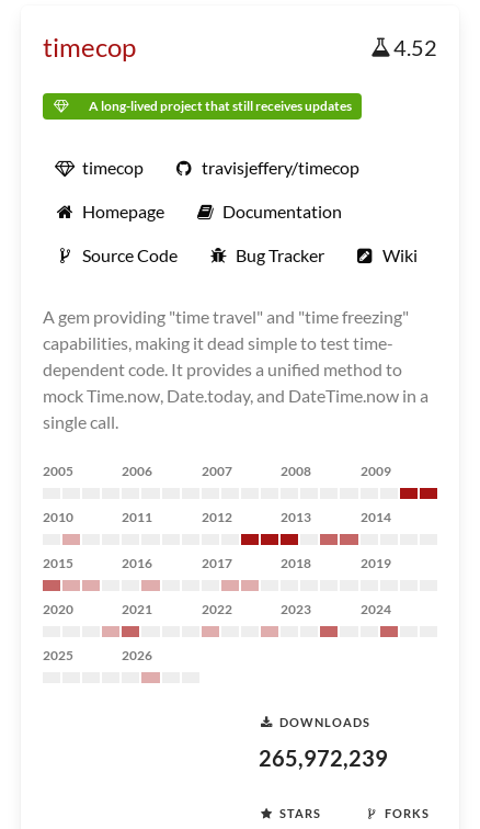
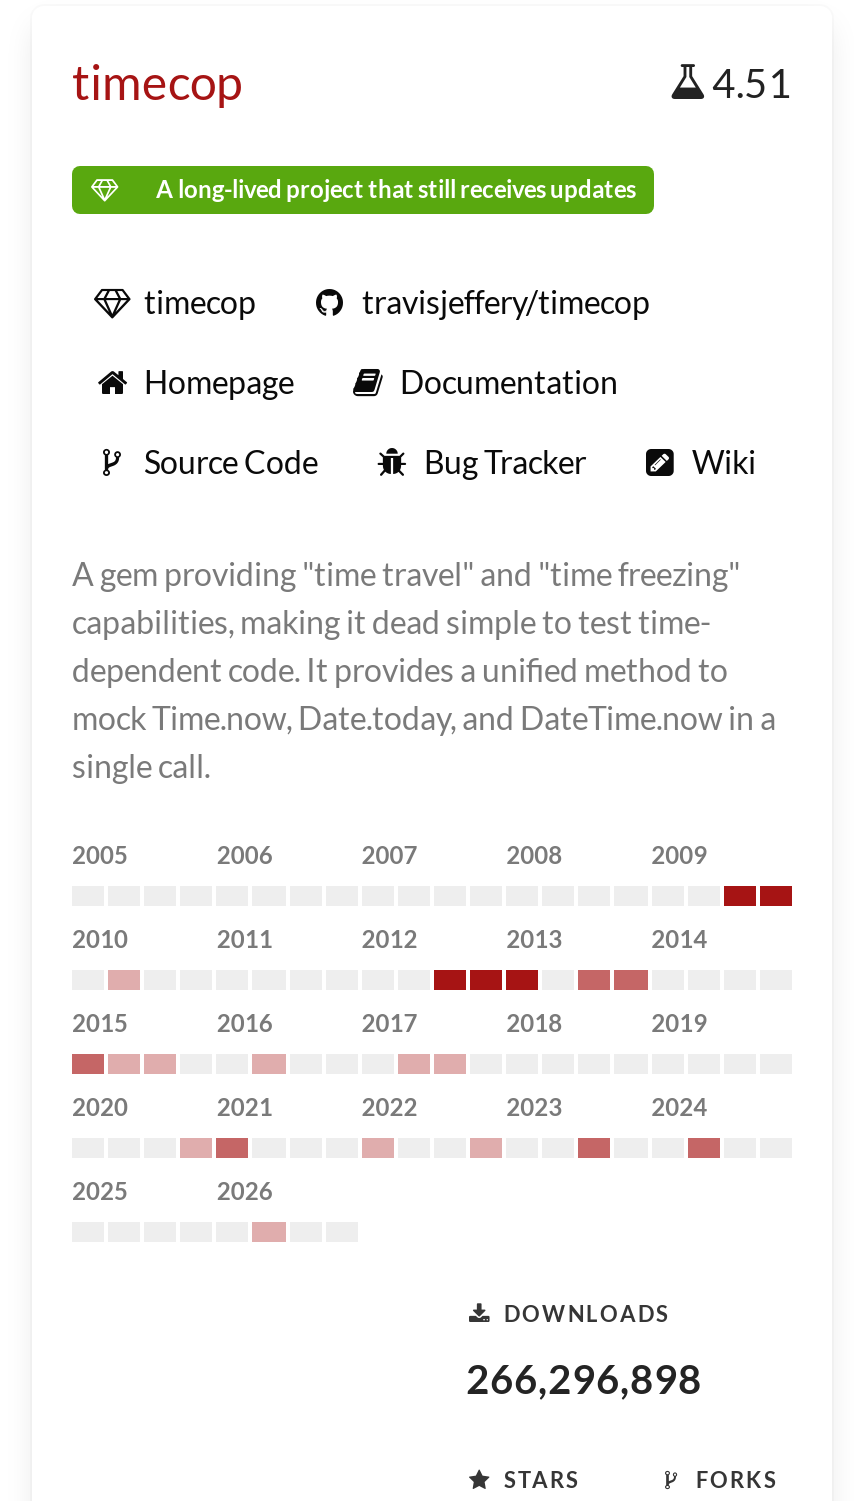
- 4.52
+ 4.51

- 265,972,239
+ 266,296,898
